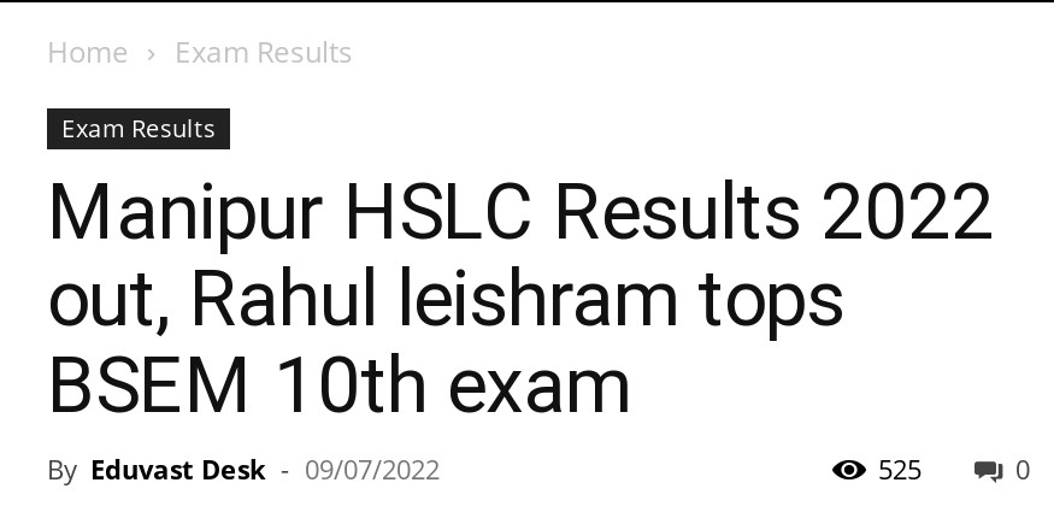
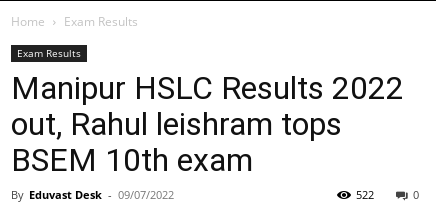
- 525
+ 522
